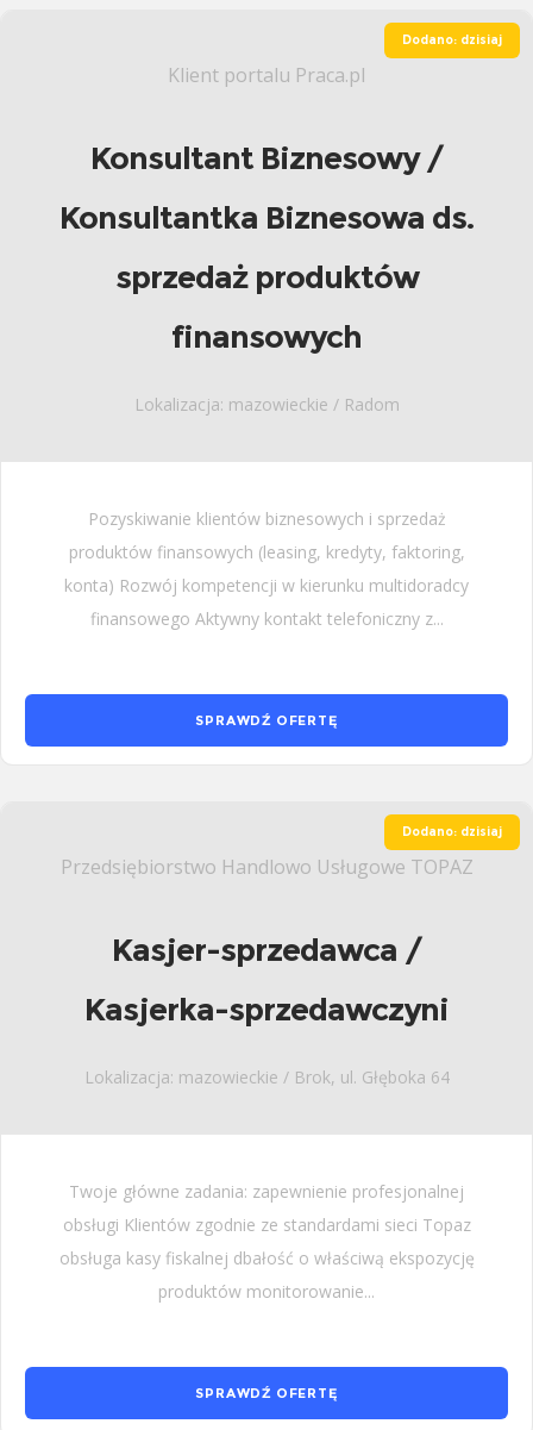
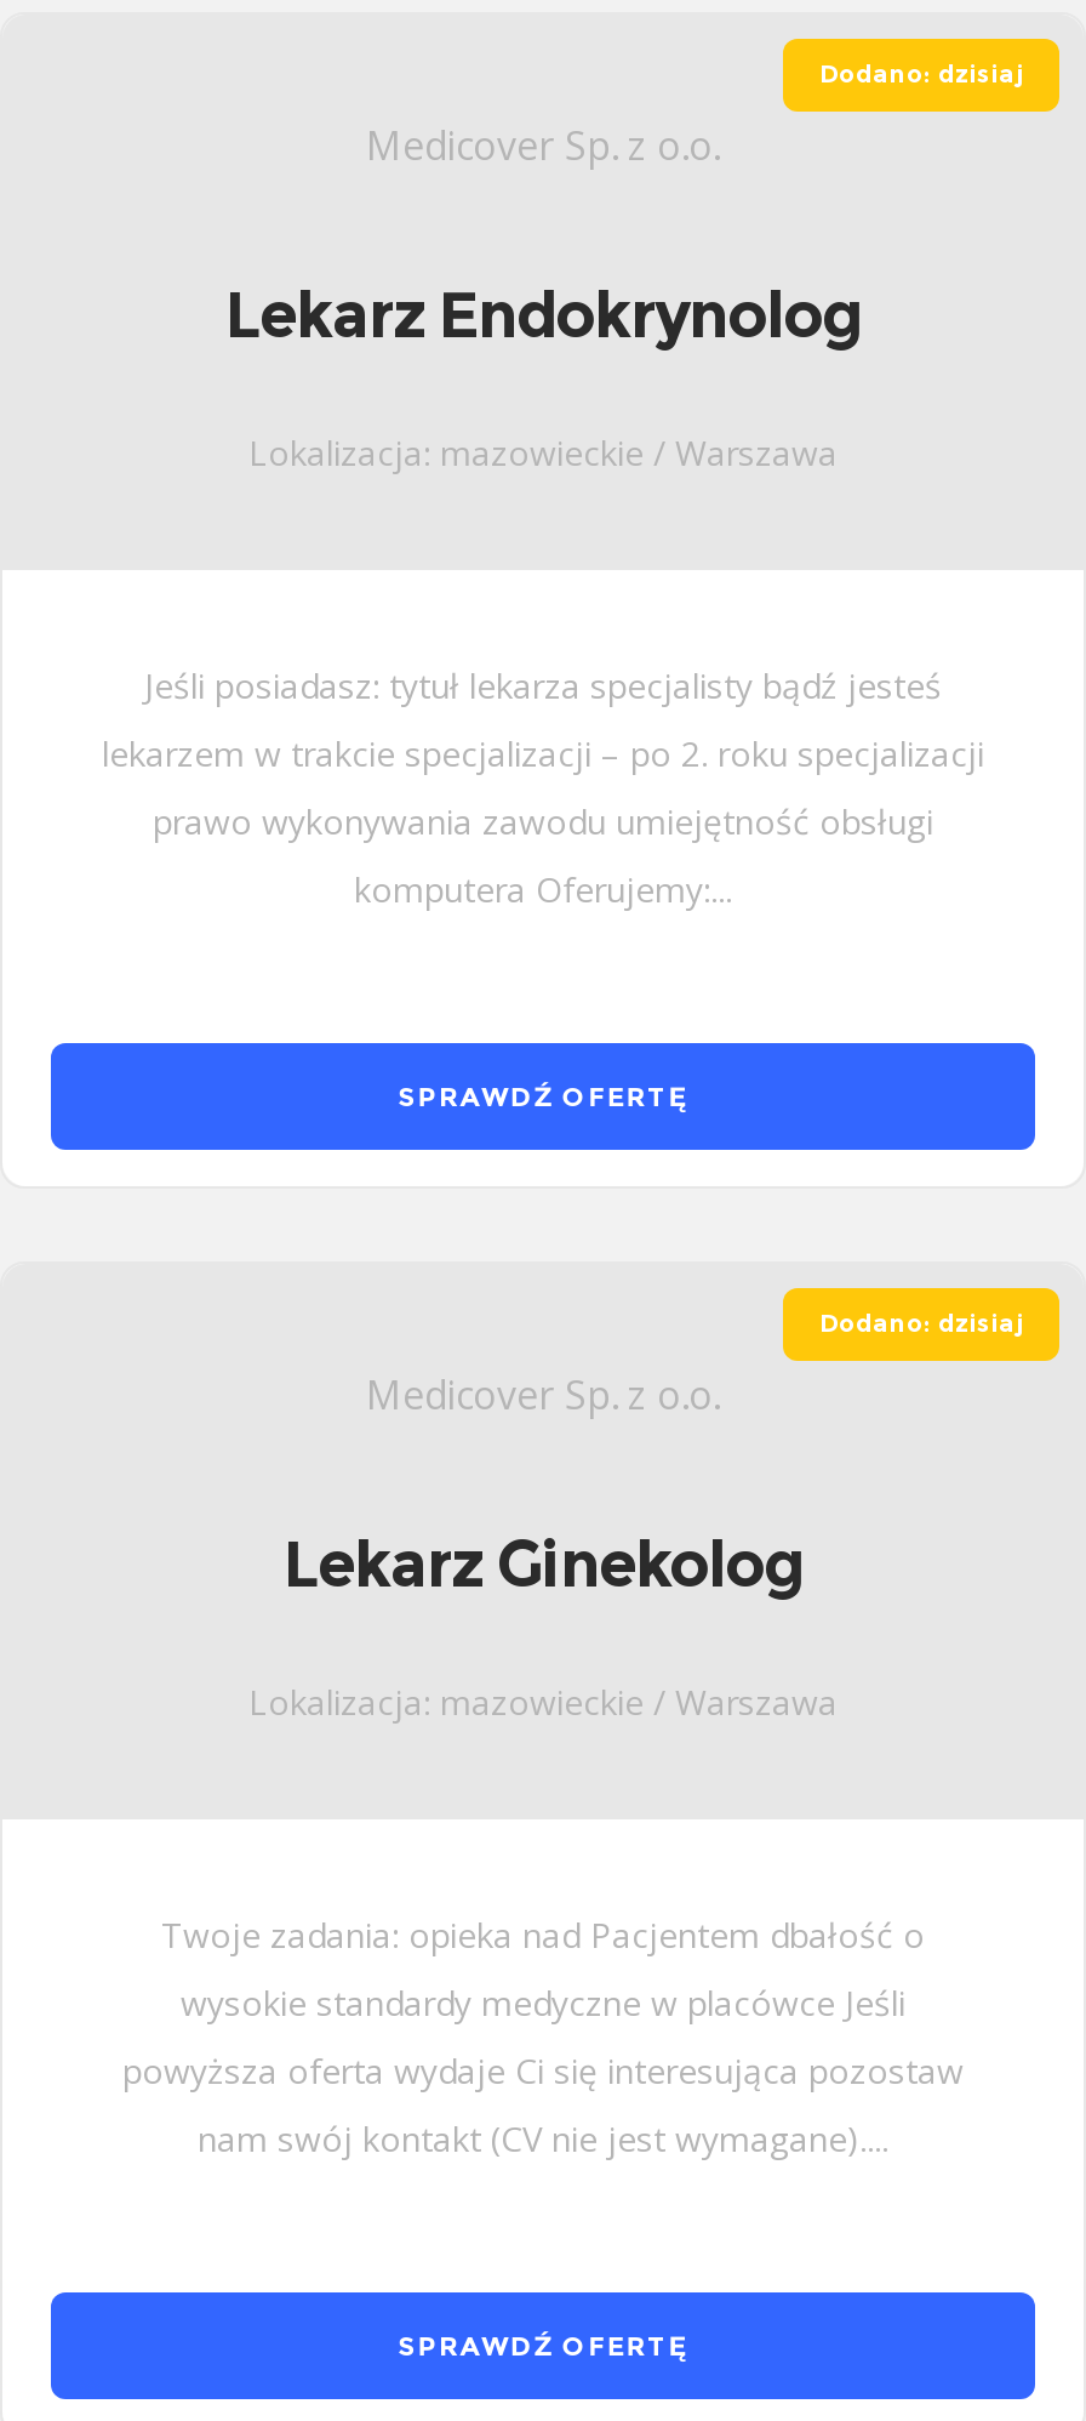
- Klient portalu Praca.pl
- Konsultant Biznesowy /
- Konsultantka Biznesowa ds.
- sprzedaż produktów
- finansowych
- Lokalizacja: mazowieckie / Radom
+ Medicover Sp. z o.o.
+ Lekarz Endokrynolog
+ Lokalizacja: mazowieckie / Warszawa

- Pozyskiwanie klientów biznesowych i sprzedaż
- produktów finansowych (leasing, kredyty, faktoring,
- konta) Rozwój kompetencji w kierunku multidoradcy
- finansowego Aktywny kontakt telefoniczny z...
+ Jeśli posiadasz: tytuł lekarza specjalisty bądź jesteś
+ lekarzem w trakcie specjalizacji – po 2. roku specjalizacji
+ prawo wykonywania zawodu umiejętność obsługi
+ komputera Oferujemy:...

- Przedsiębiorstwo Handlowo Usługowe TOPAZ
- Kasjer-sprzedawca /
- Kasjerka-sprzedawczyni
- Lokalizacja: mazowieckie / Brok, ul. Głęboka 64
+ Medicover Sp. z o.o.
+ Lekarz Ginekolog
+ Lokalizacja: mazowieckie / Warszawa

- Twoje główne zadania: zapewnienie profesjonalnej
- obsługi Klientów zgodnie ze standardami sieci Topaz
- obsługa kasy fiskalnej dbałość o właściwą ekspozycję
- produktów monitorowanie...
+ Twoje zadania: opieka nad Pacjentem dbałość o
+ wysokie standardy medyczne w placówce Jeśli
+ powyższa oferta wydaje Ci się interesująca pozostaw
+ nam swój kontakt (CV nie jest wymagane)....
